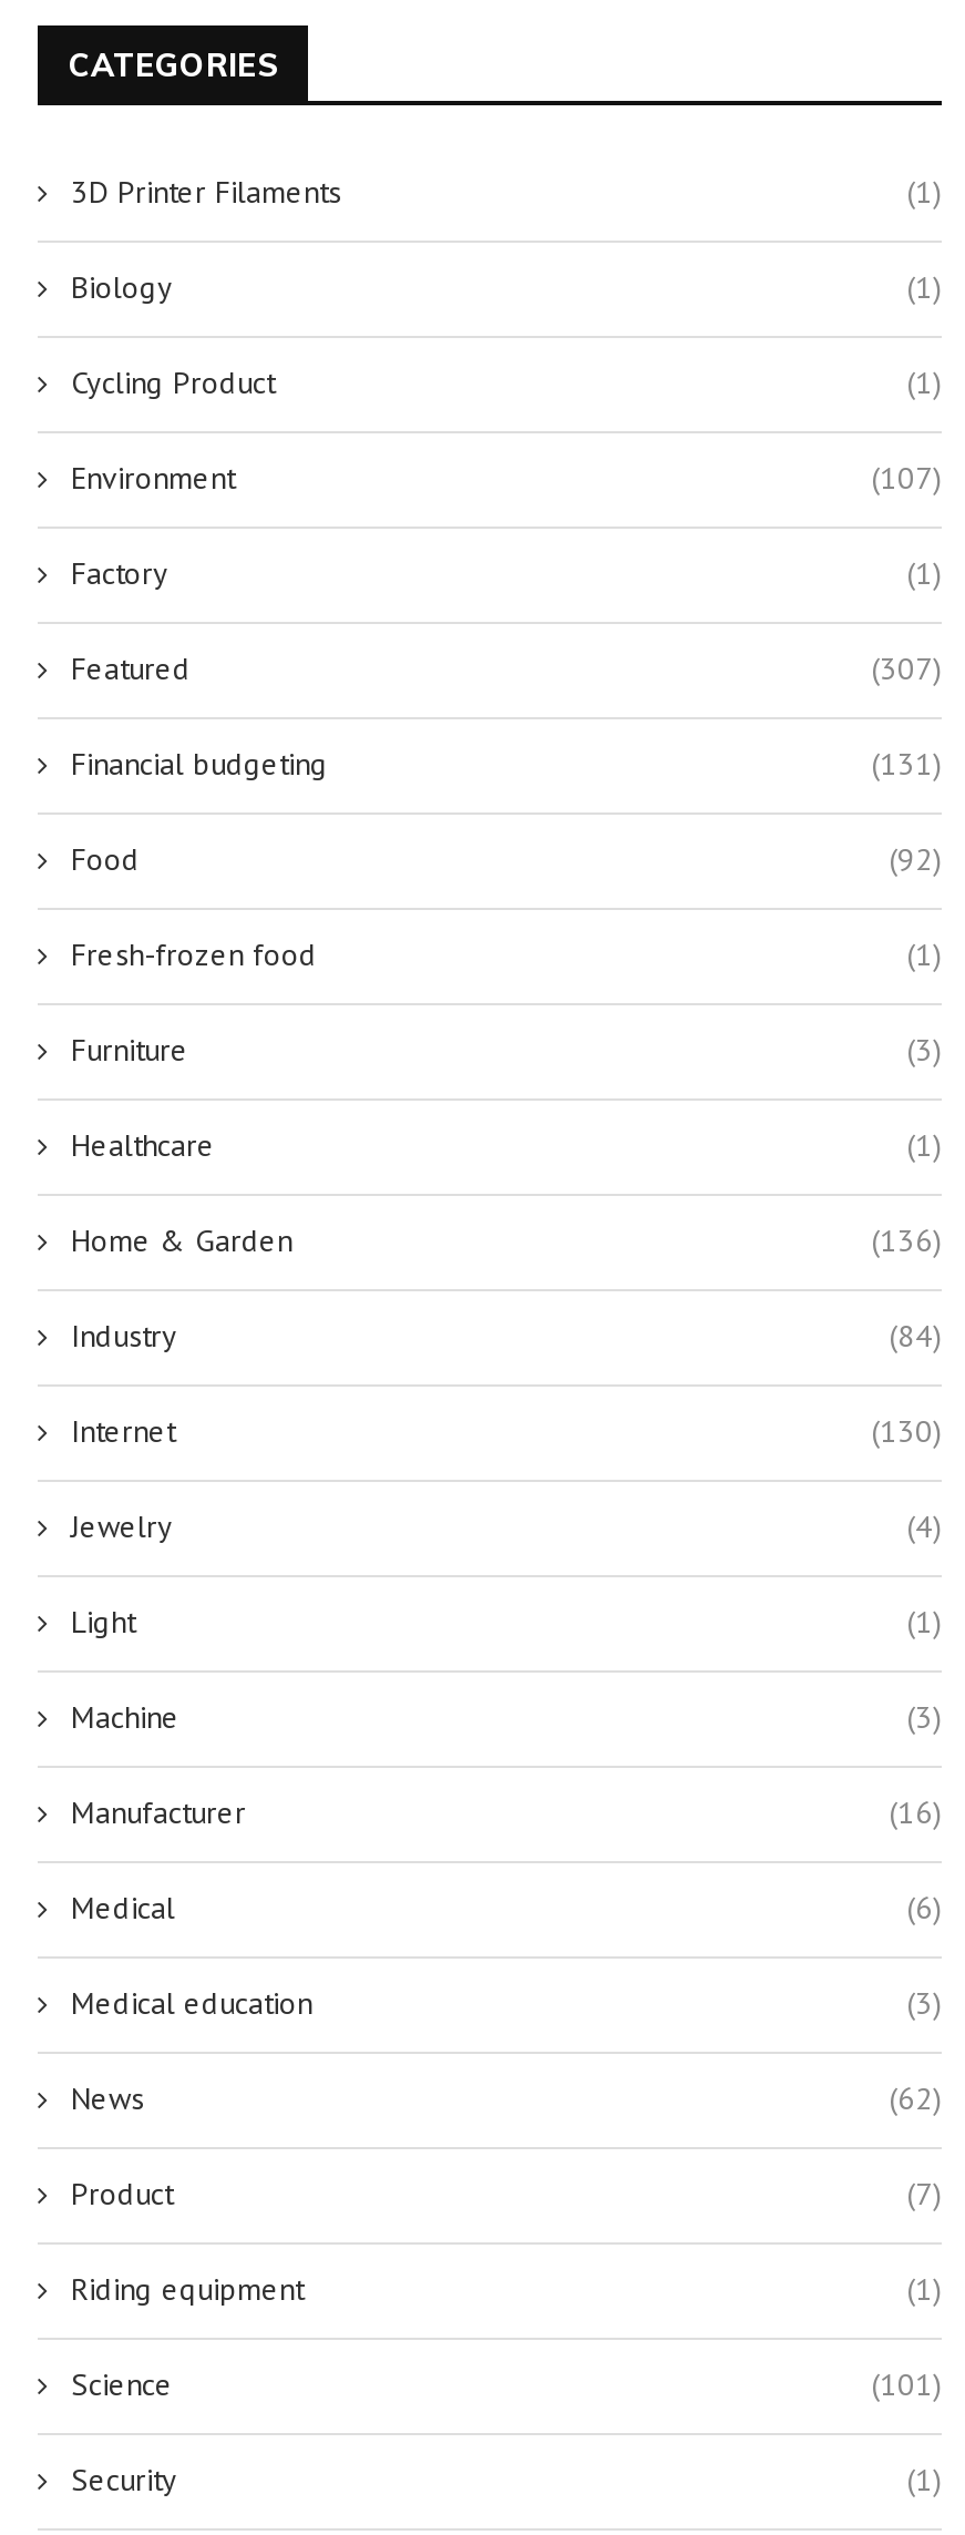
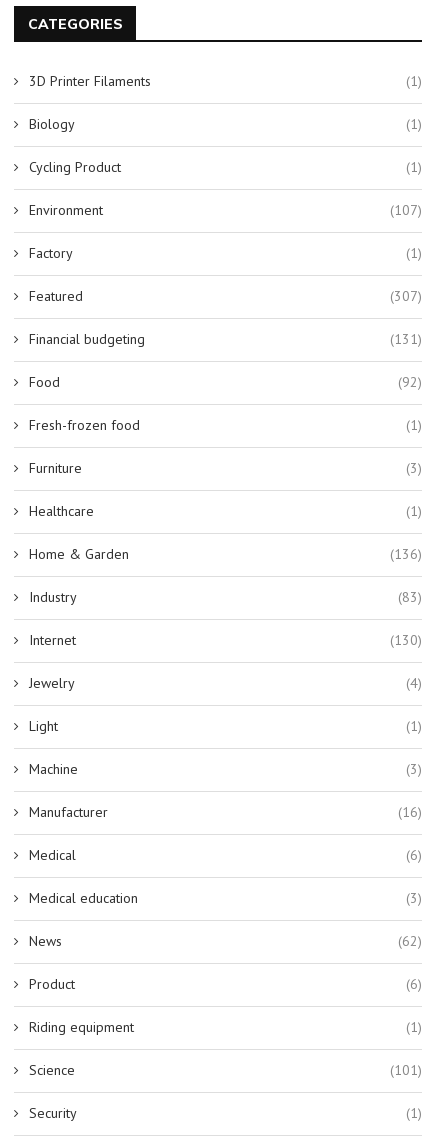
- (84)
+ (83)

- (7)
+ (6)
